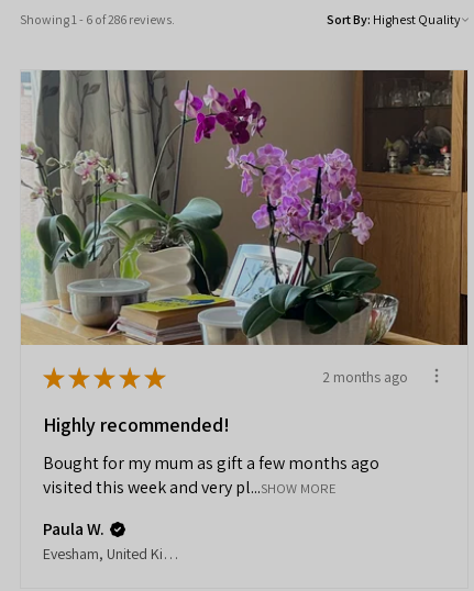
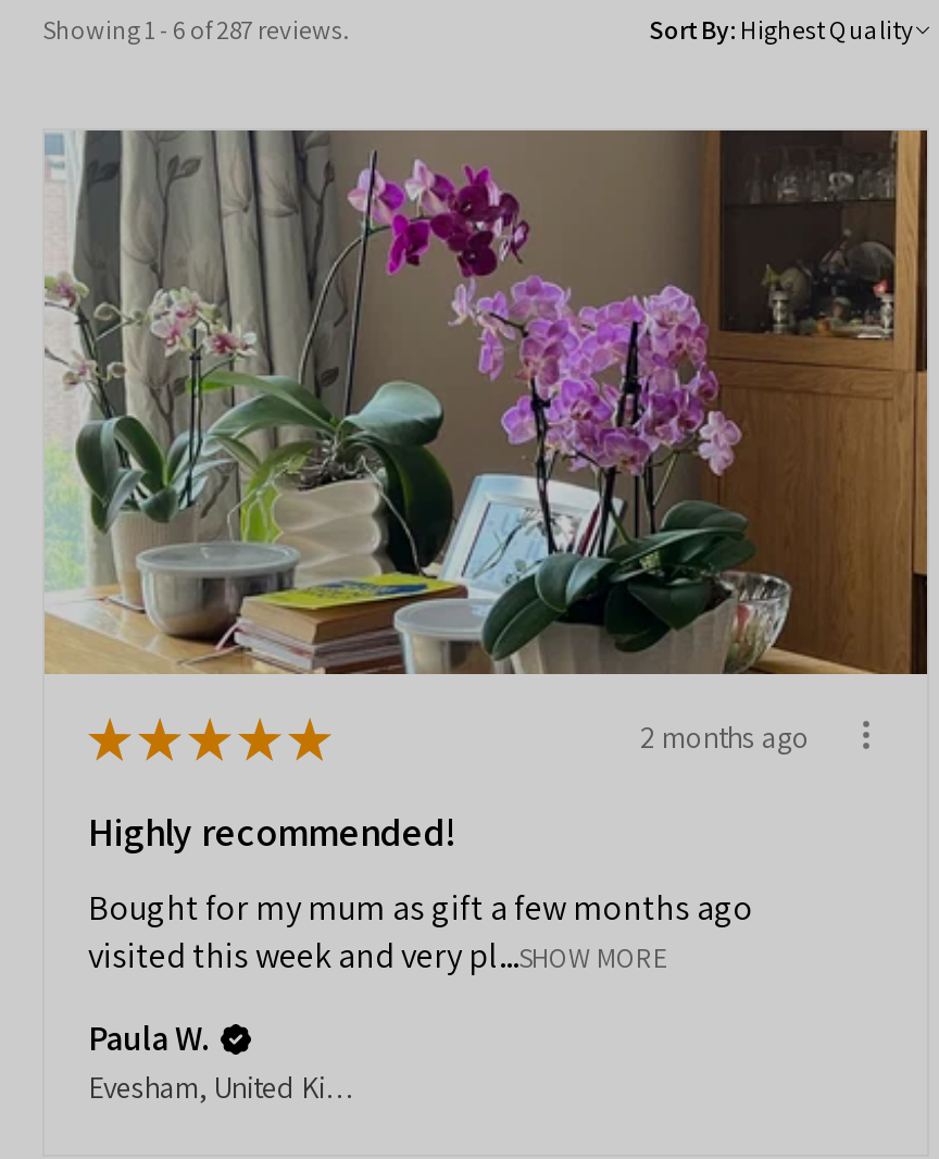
- Showing 1 - 6 of 286 reviews.
+ Showing 1 - 6 of 287 reviews.
